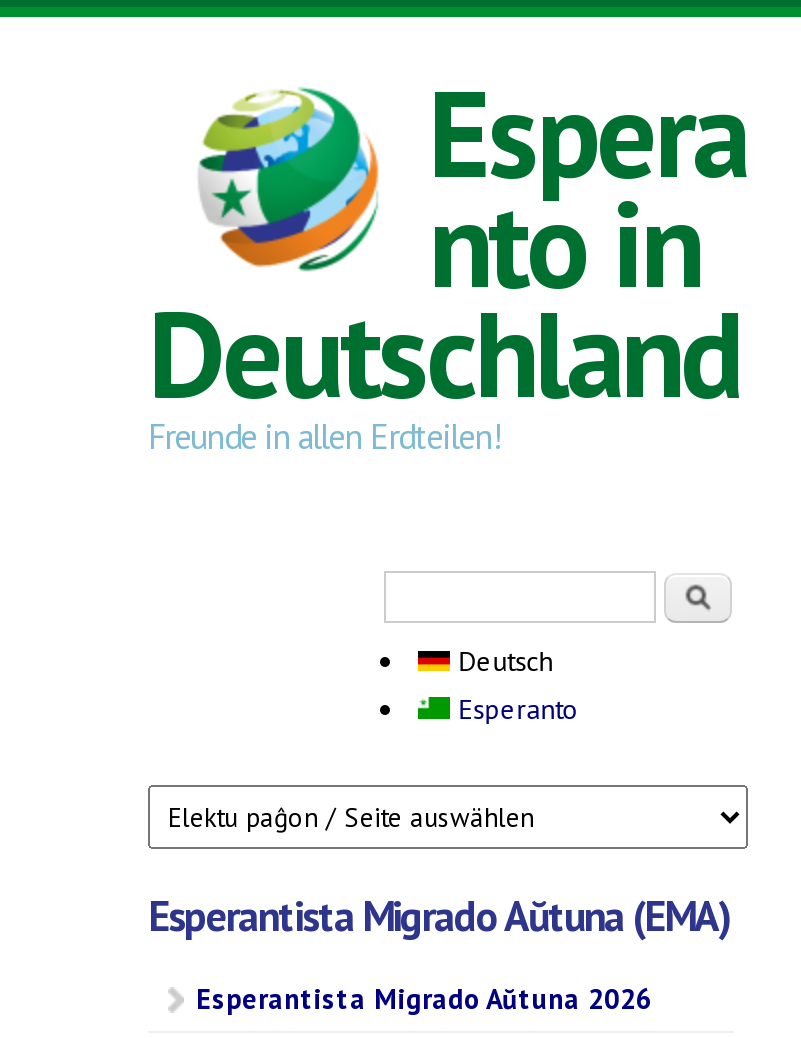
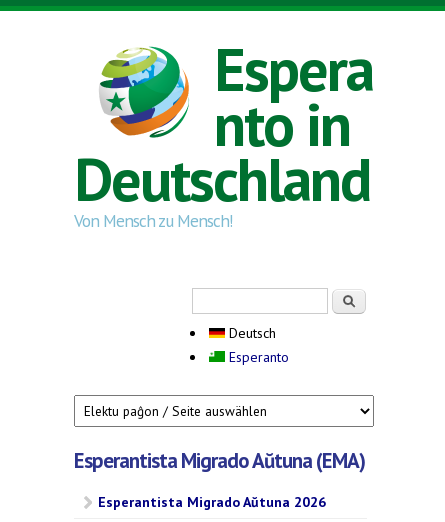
- Freunde in allen Erdteilen!
+ Von Mensch zu Mensch!
